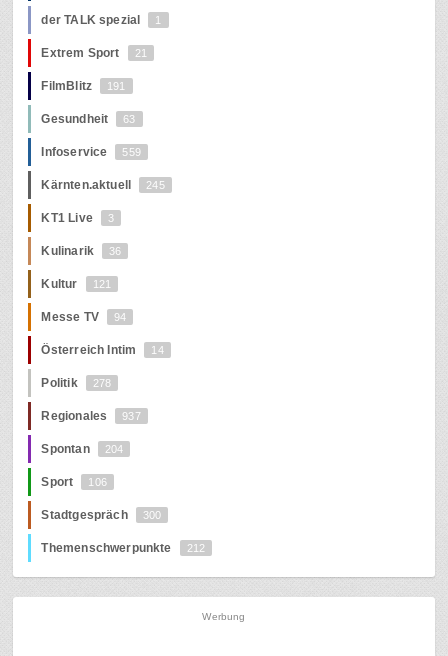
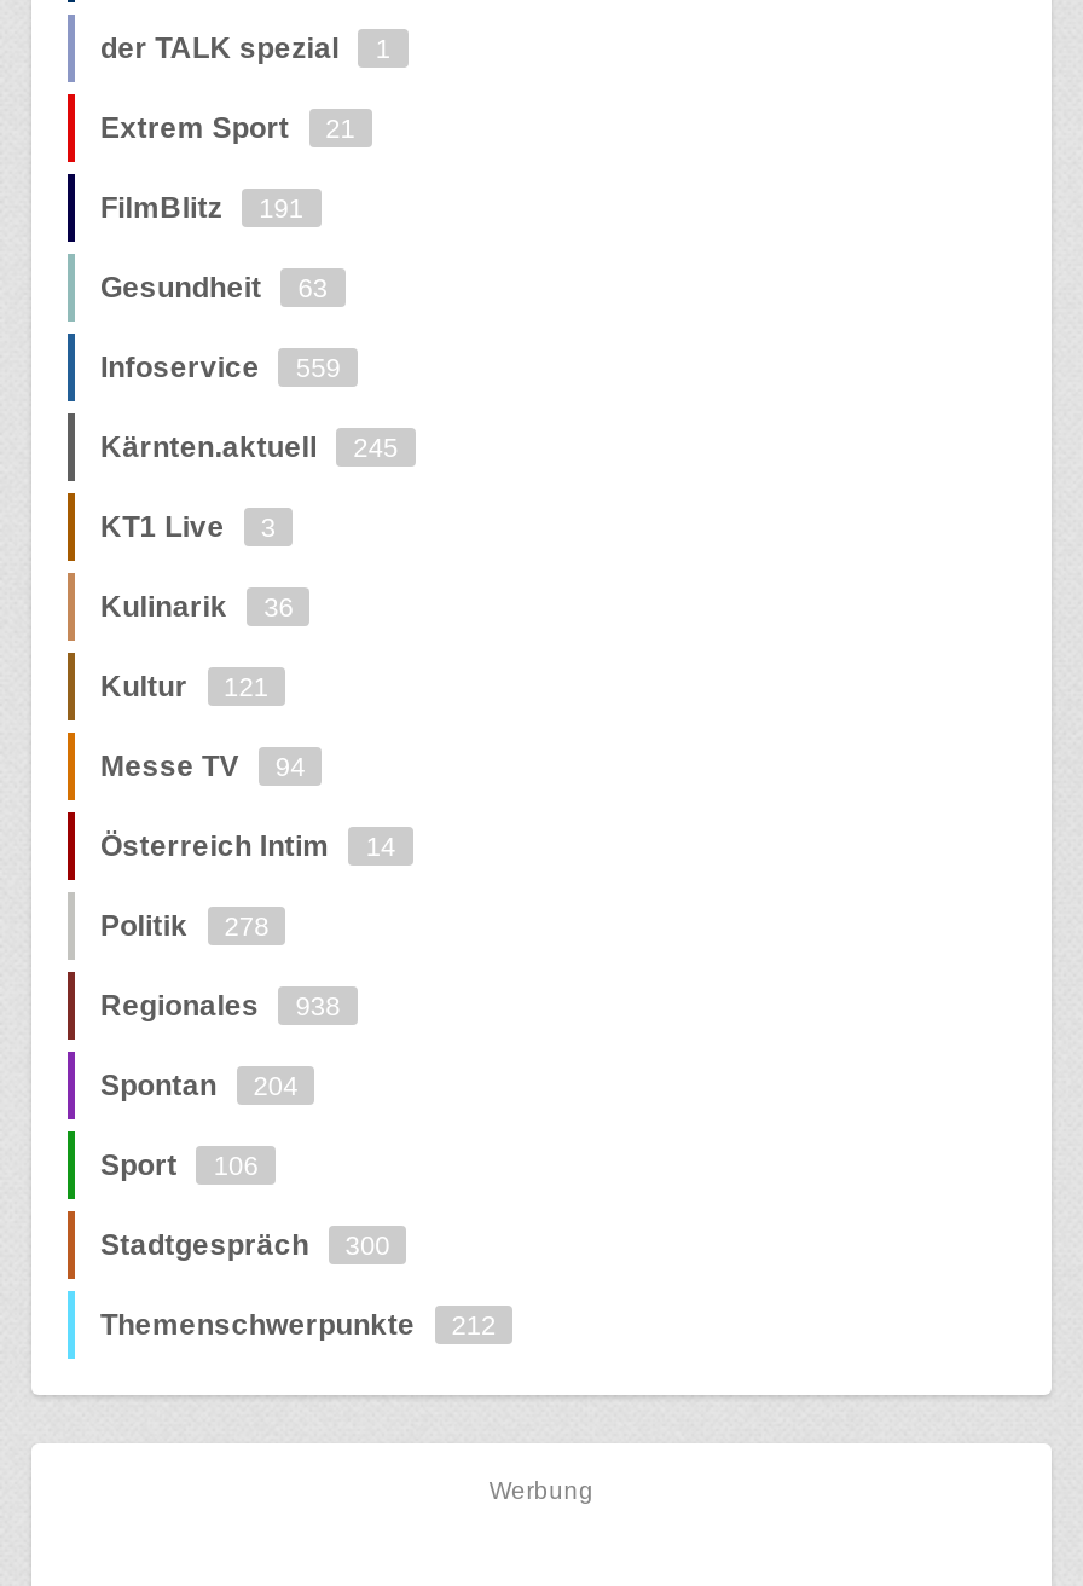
- Regionales 937
+ Regionales 938
